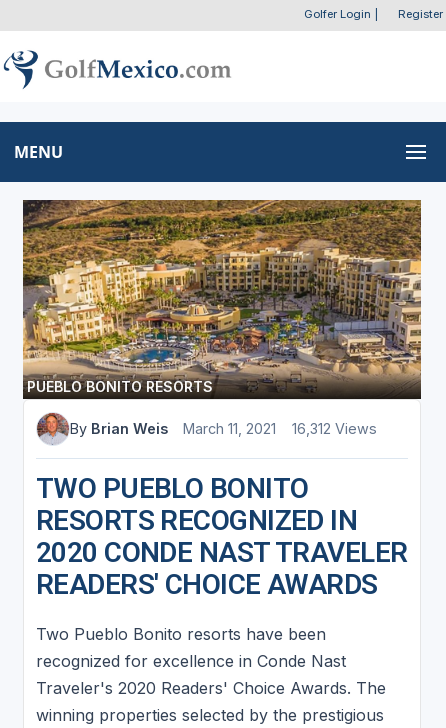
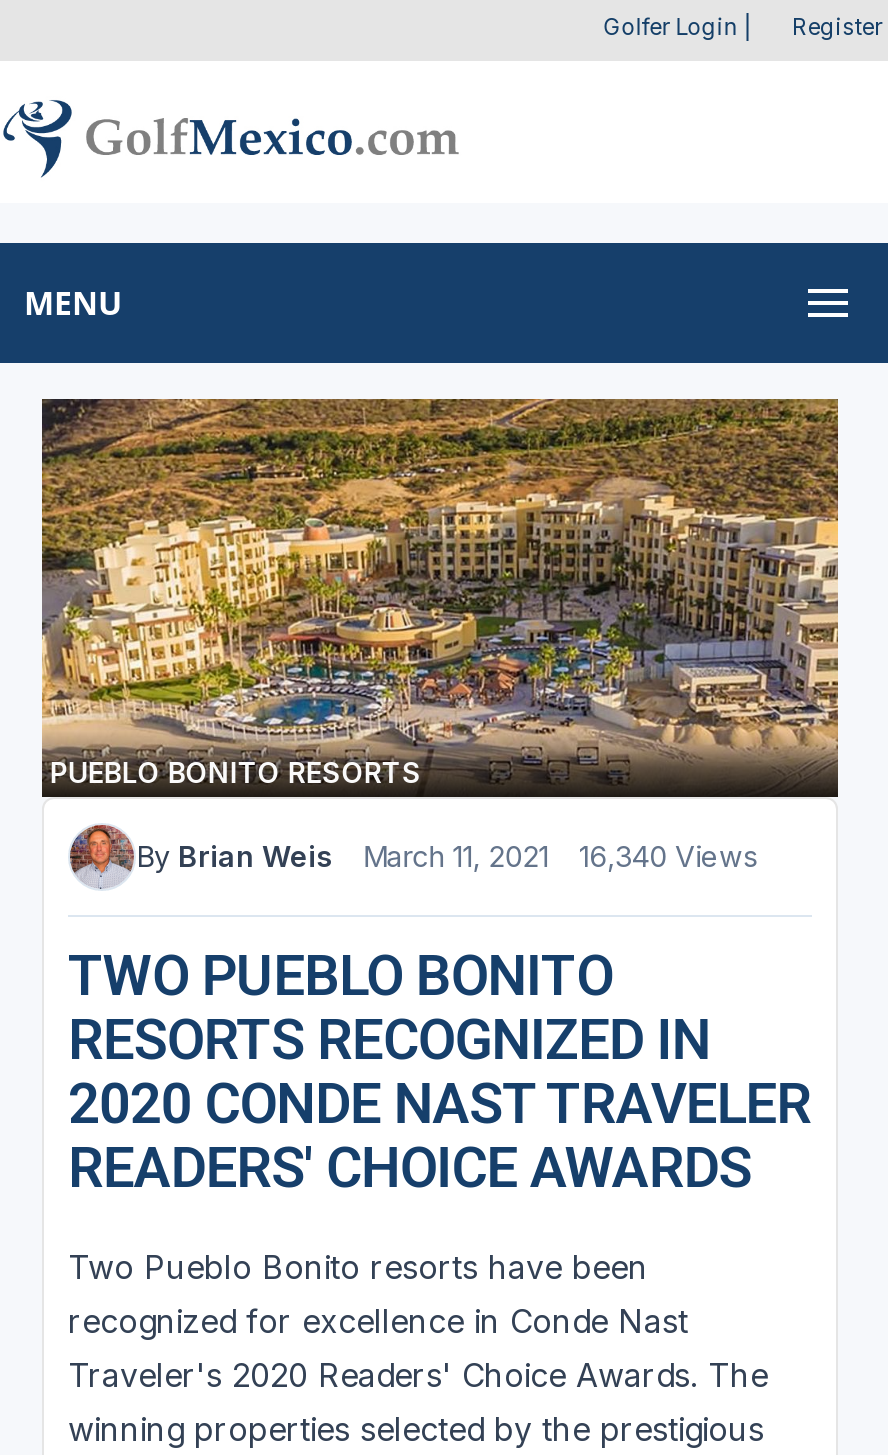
- By Brian Weis March 11, 2021 16,312 Views
+ By Brian Weis March 11, 2021 16,340 Views
